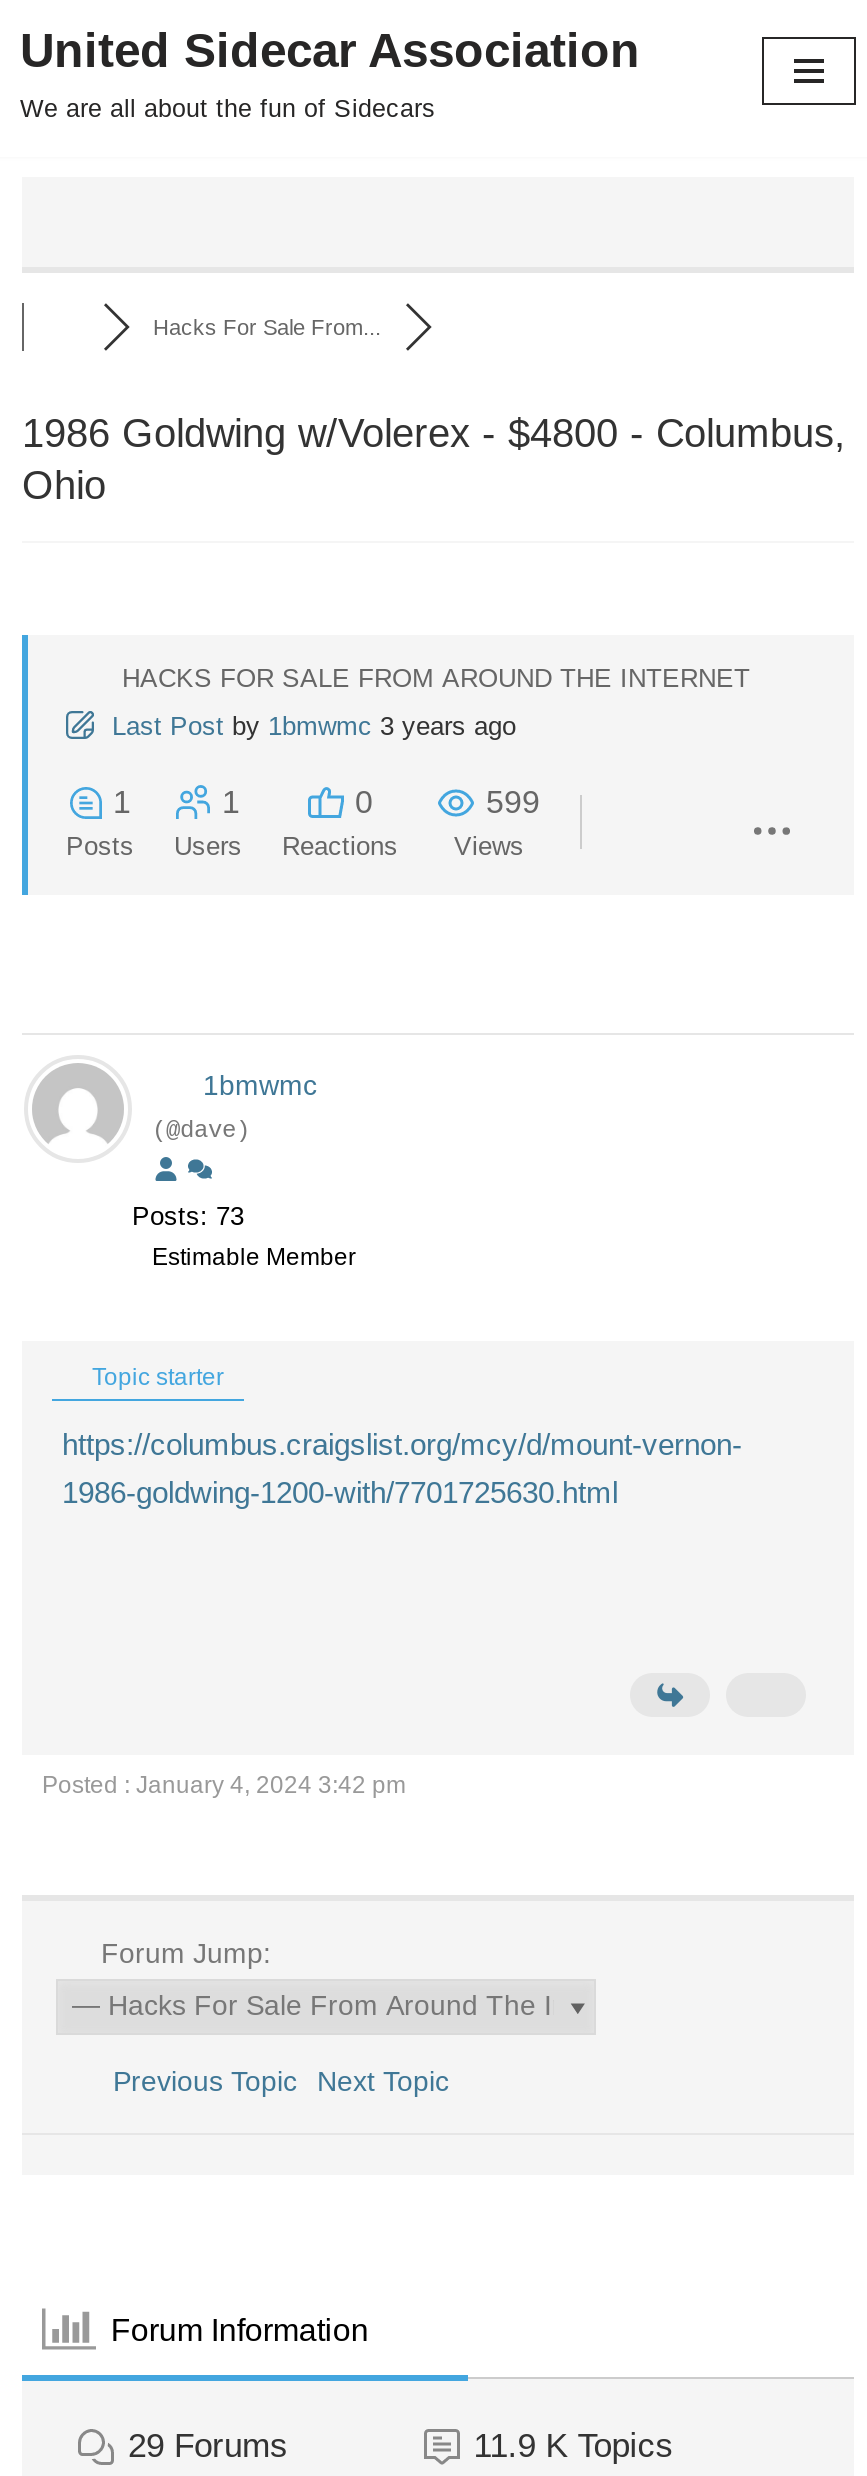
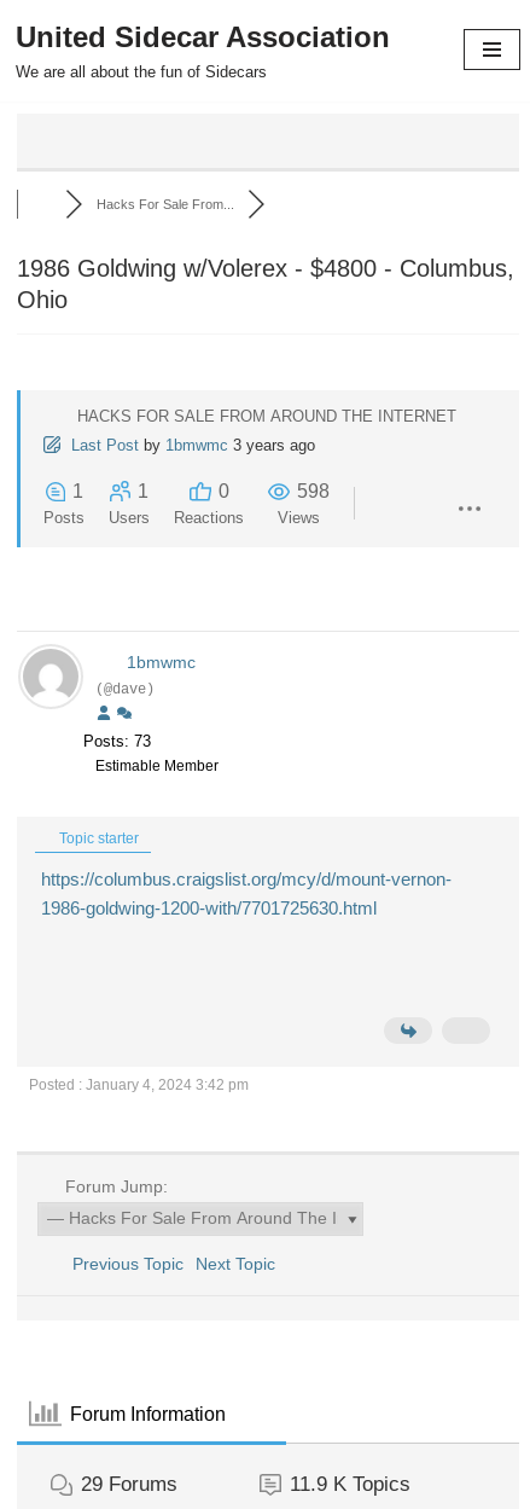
- 599
+ 598
